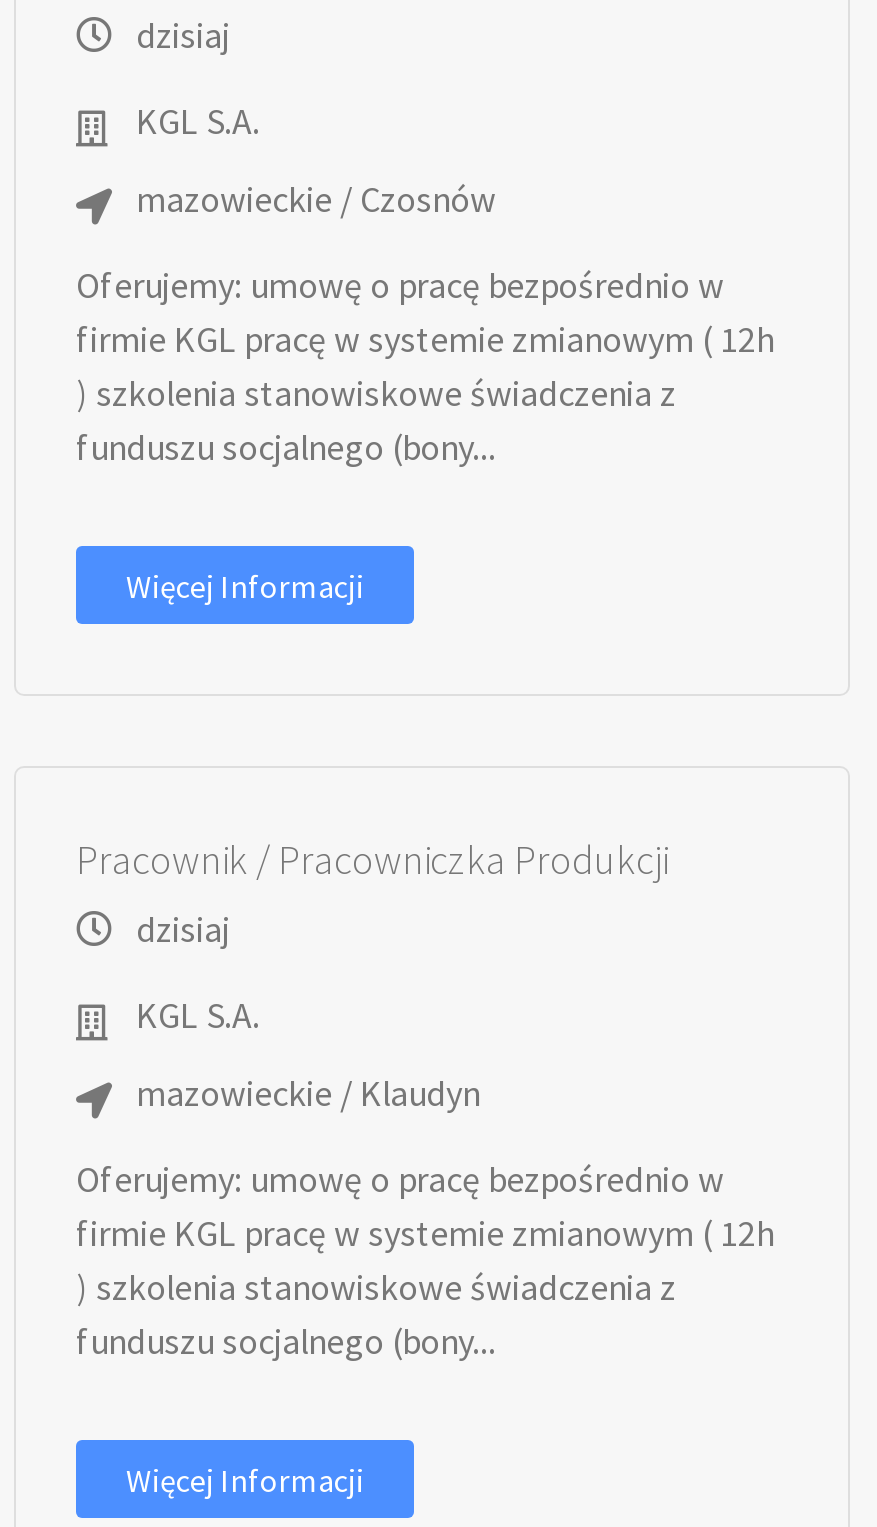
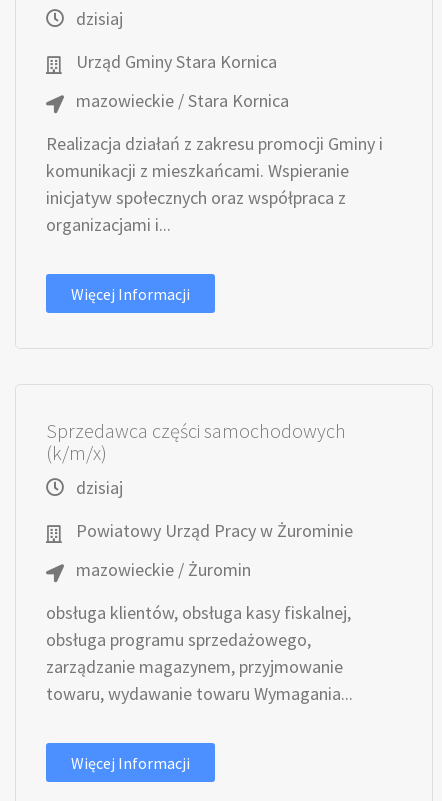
- KGL S.A.
+ Urząd Gminy Stara Kornica

- mazowieckie / Czosnów
+ mazowieckie / Stara Kornica

- Oferujemy: umowę o pracę bezpośrednio w
- firmie KGL pracę w systemie zmianowym ( 12h
- ) szkolenia stanowiskowe świadczenia z
- funduszu socjalnego (bony...
+ Realizacja działań z zakresu promocji Gminy i
+ komunikacji z mieszkańcami. Wspieranie
+ inicjatyw społecznych oraz współpraca z
+ organizacjami i...

- Pracownik / Pracowniczka Produkcji
+ Sprzedawca części samochodowych
+ (k/m/x)

- KGL S.A.
+ Powiatowy Urząd Pracy w Żurominie

- mazowieckie / Klaudyn
+ mazowieckie / Żuromin

- Oferujemy: umowę o pracę bezpośrednio w
- firmie KGL pracę w systemie zmianowym ( 12h
- ) szkolenia stanowiskowe świadczenia z
- funduszu socjalnego (bony...
+ obsługa klientów, obsługa kasy fiskalnej,
+ obsługa programu sprzedażowego,
+ zarządzanie magazynem, przyjmowanie
+ towaru, wydawanie towaru Wymagania...
